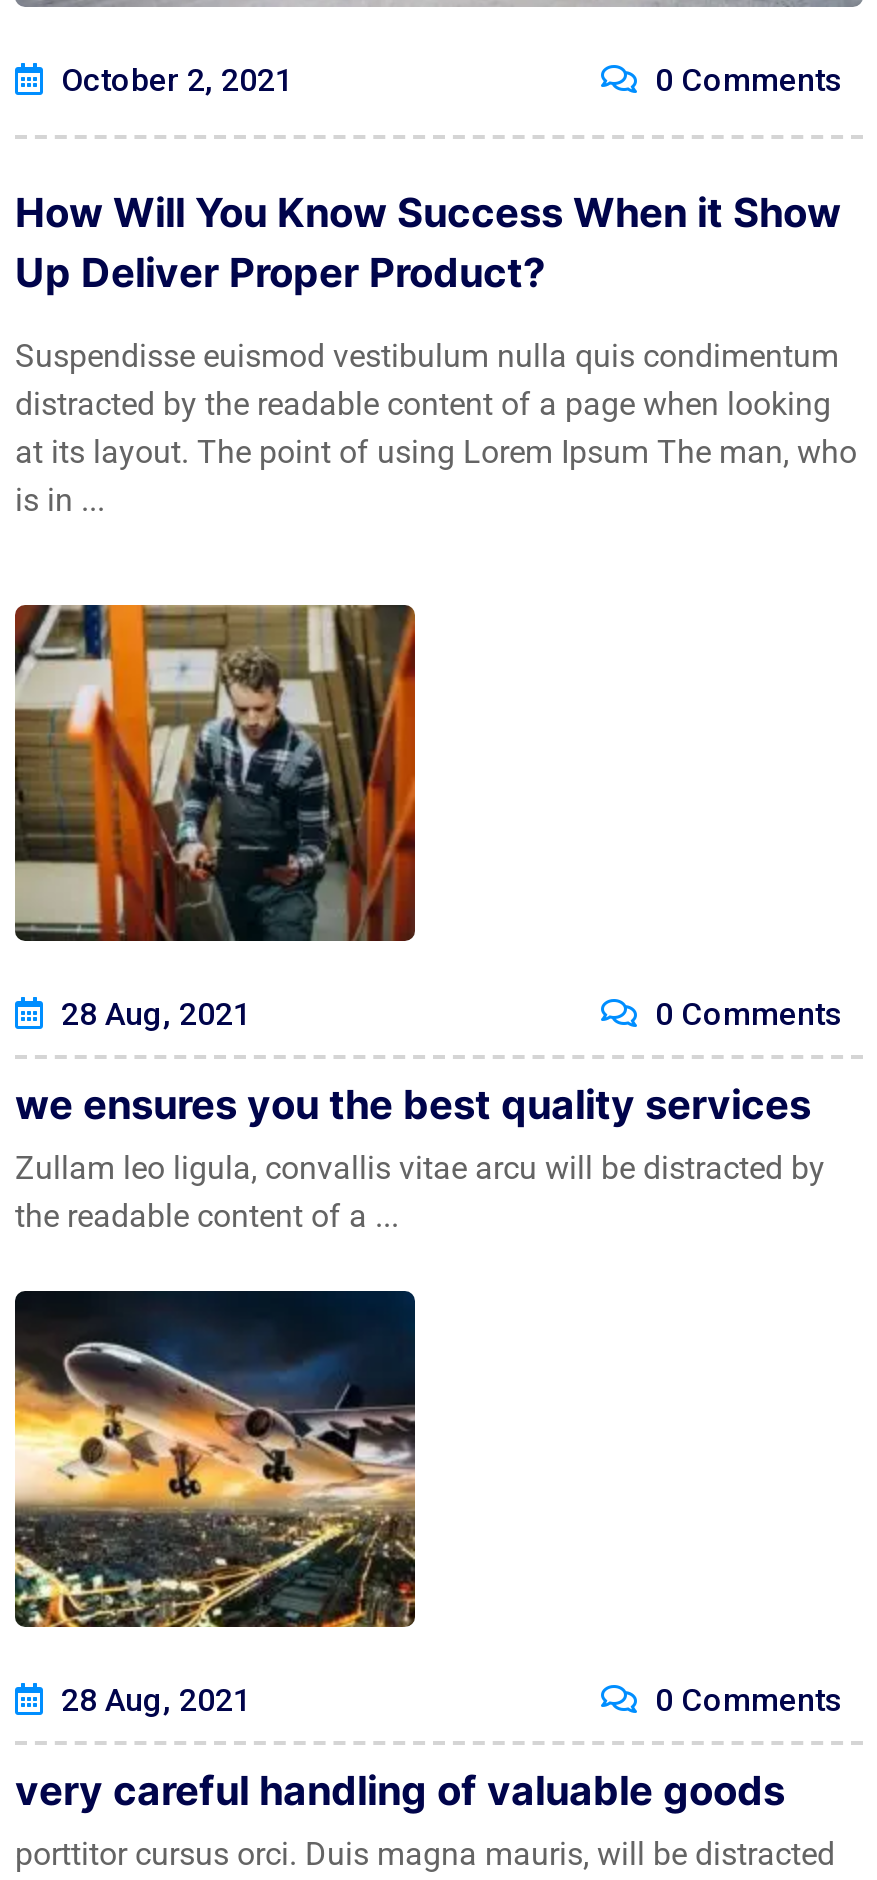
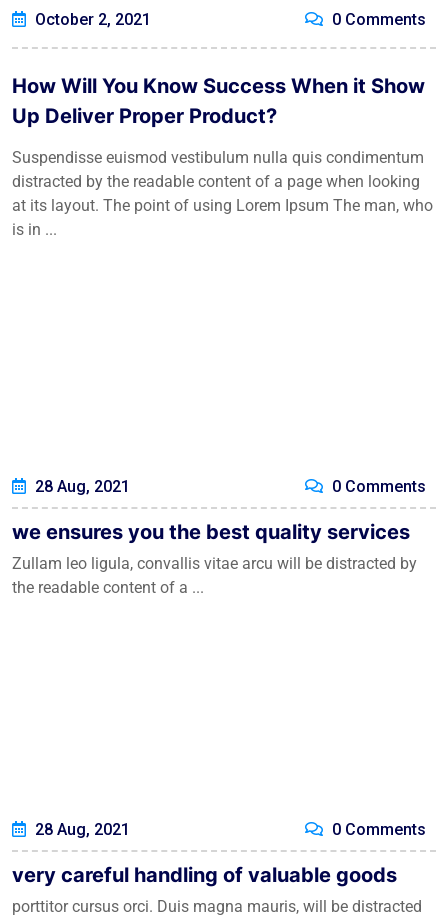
- [image]

- [image]
